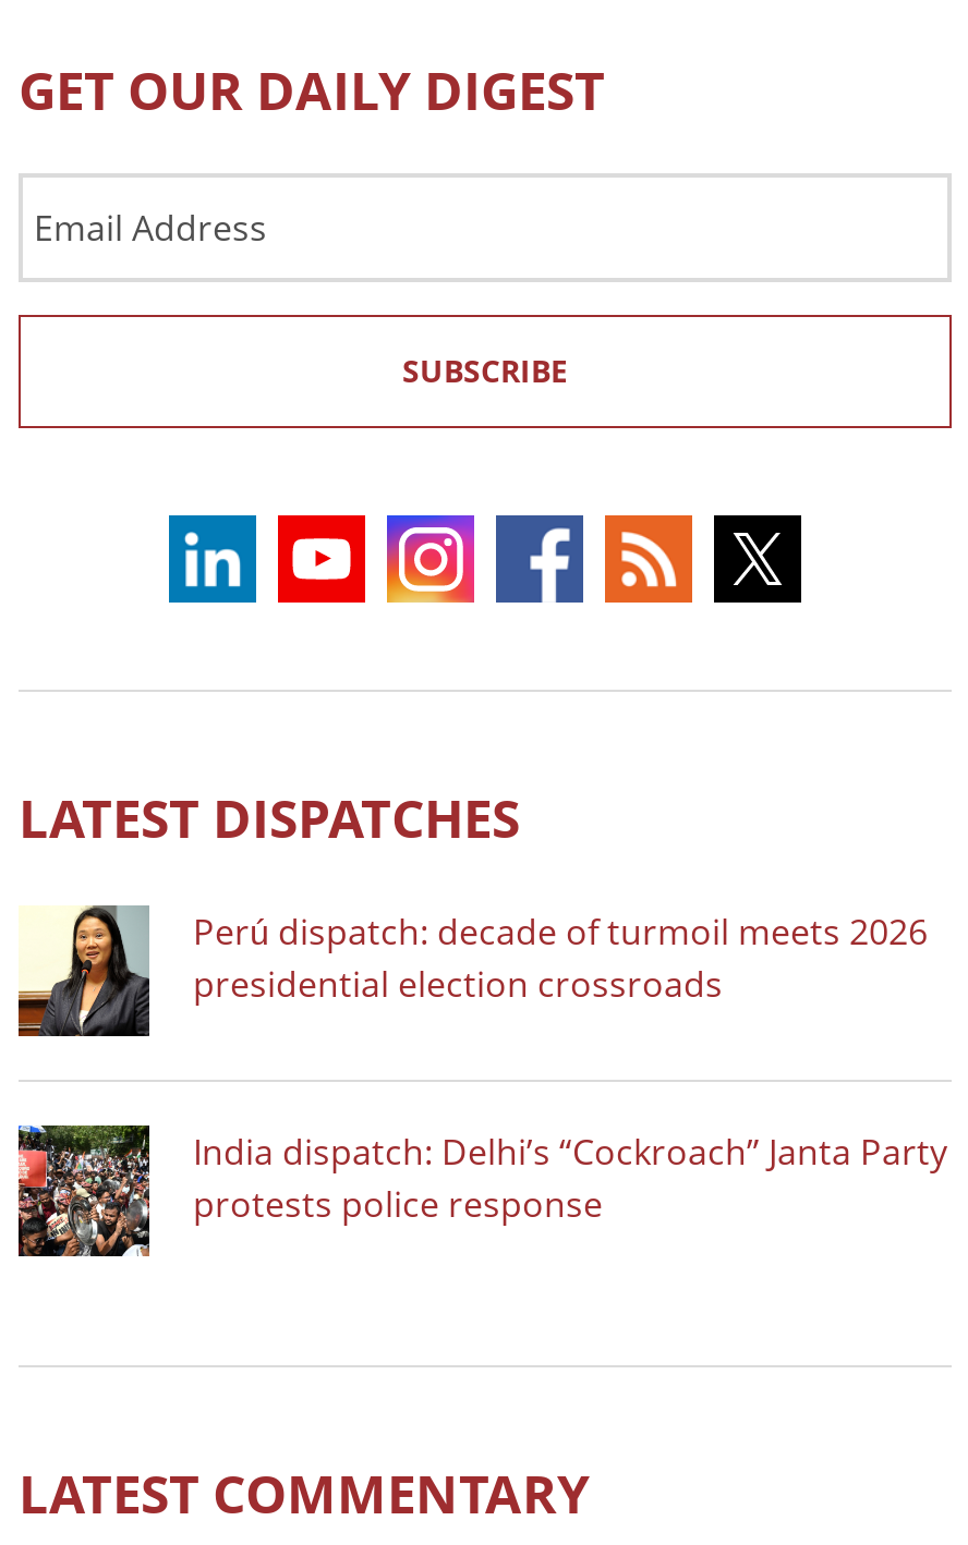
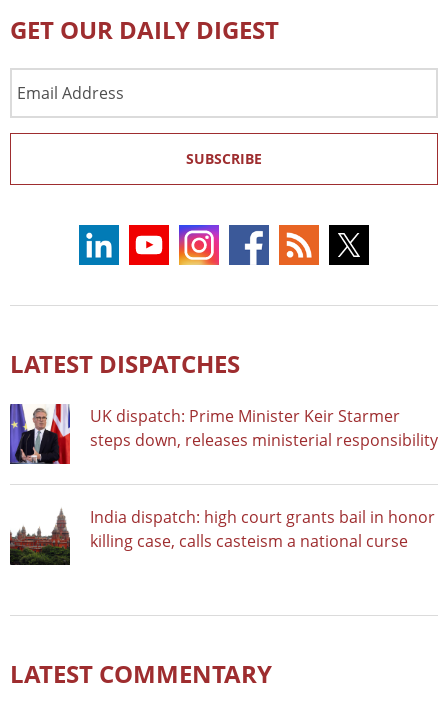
- [image]
- Perú dispatch: decade of turmoil meets 2026
- presidential election crossroads
+ [image]
+ UK dispatch: Prime Minister Keir Starmer
+ steps down, releases ministerial responsibility

- [image]
- India dispatch: Delhi’s “Cockroach” Janta Party
- protests police response
+ [image]
+ India dispatch: high court grants bail in honor
+ killing case, calls casteism a national curse
